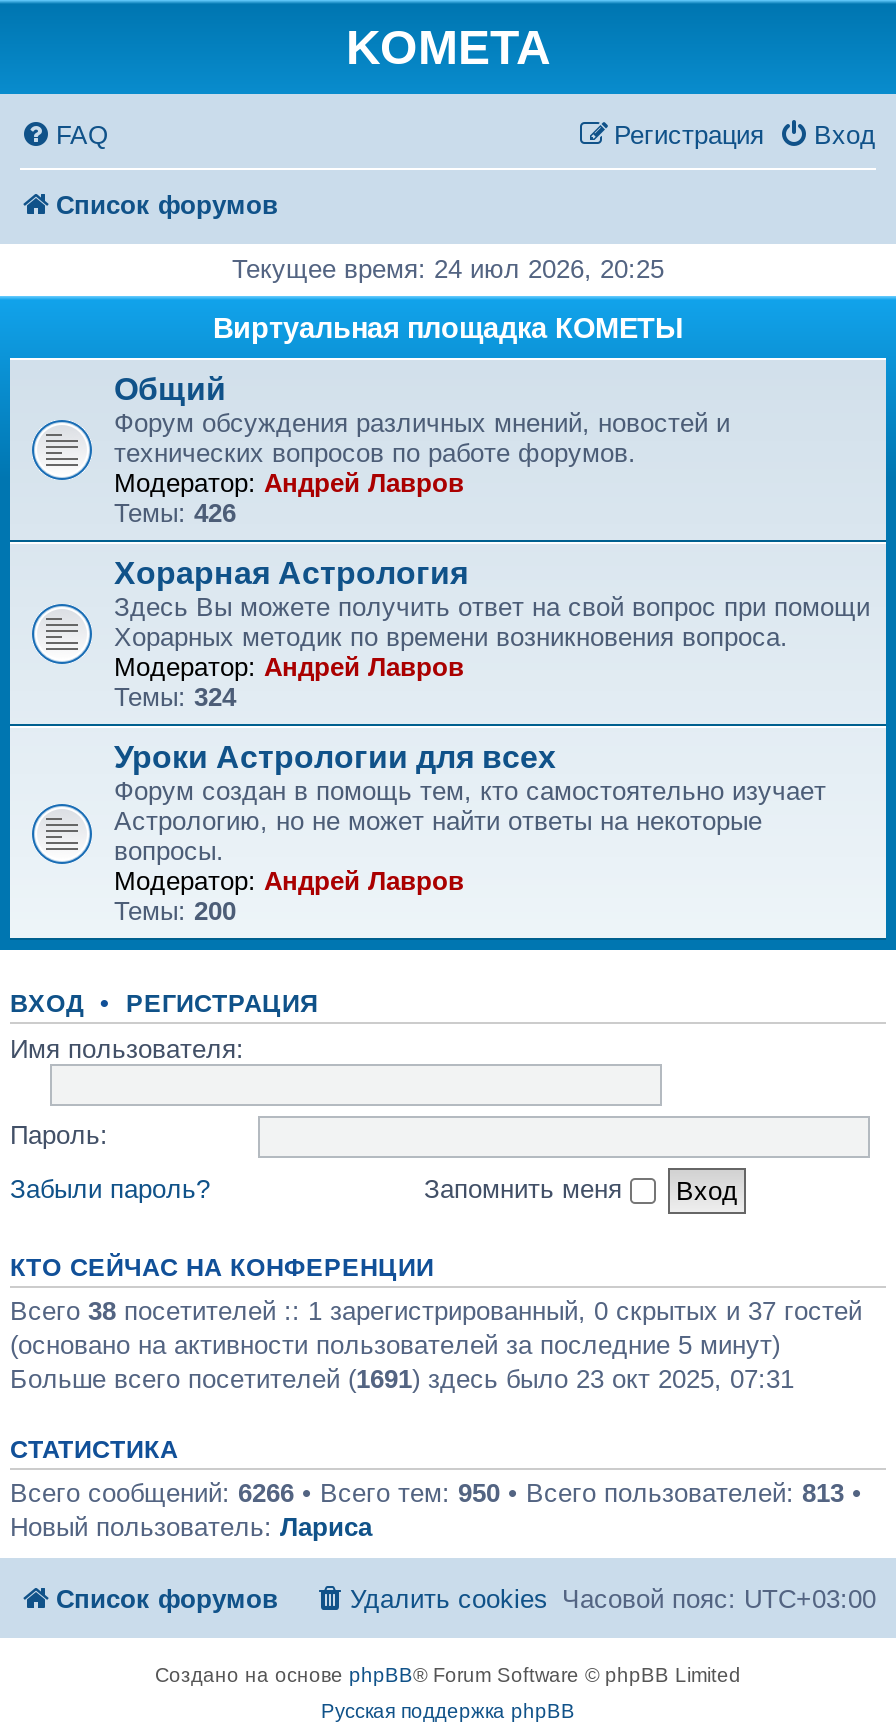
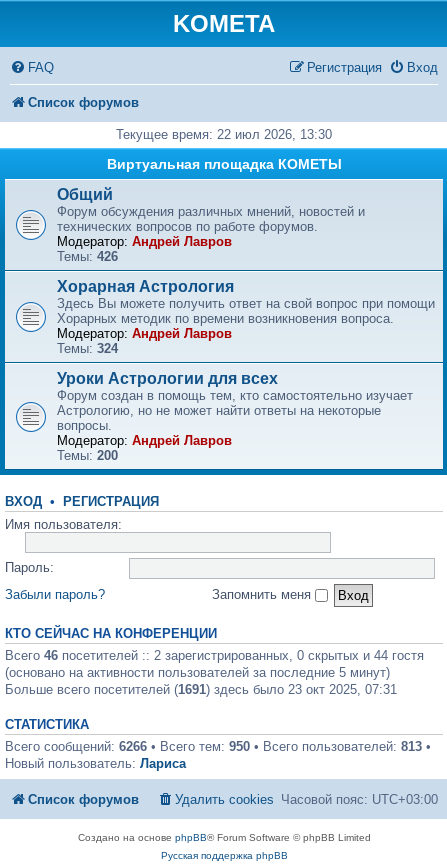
- Текущее время: 24 июл 2026, 20:25
+ Текущее время: 22 июл 2026, 13:30

- Всего 38 посетителей :: 1 зарегистрированный, 0 скрытых и 37 гостей
+ Всего 46 посетителей :: 2 зарегистрированных, 0 скрытых и 44 гостя
